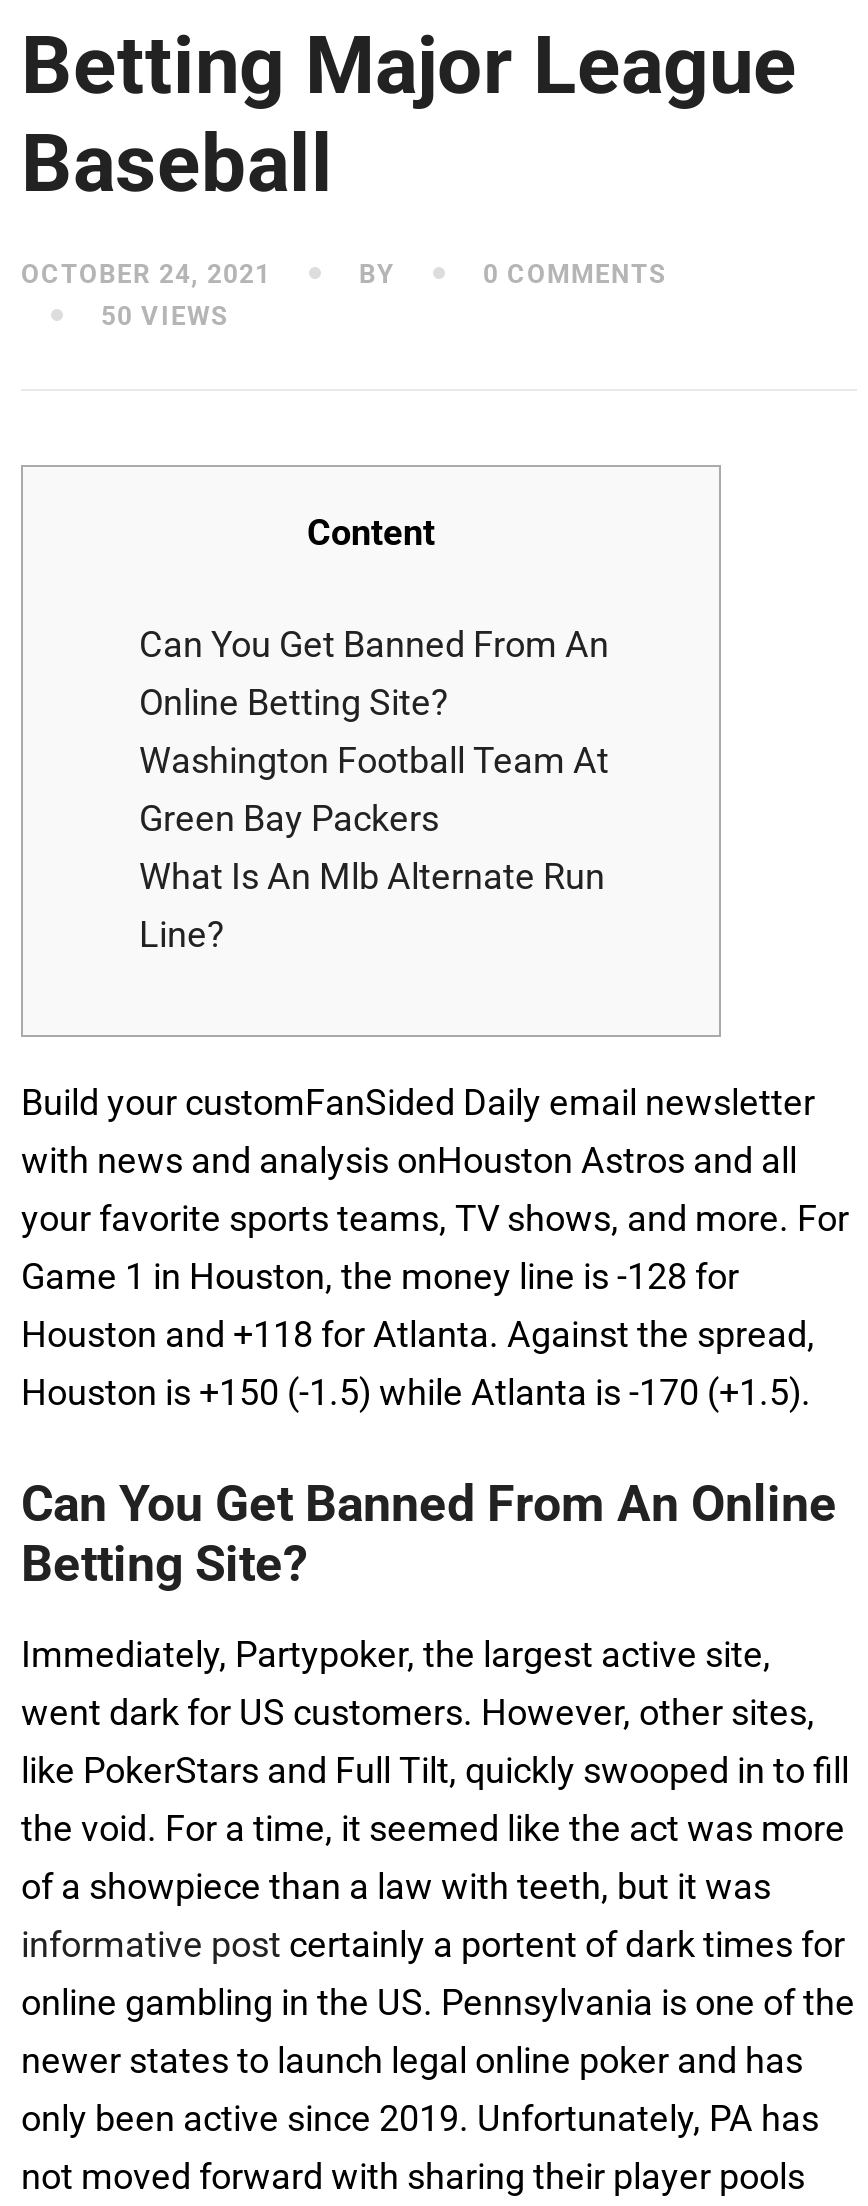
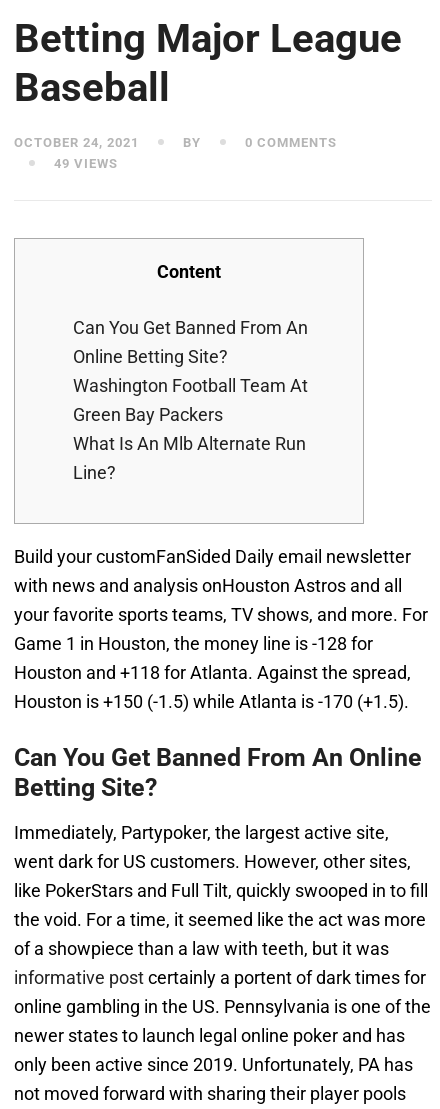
- 50 VIEWS
+ 49 VIEWS
